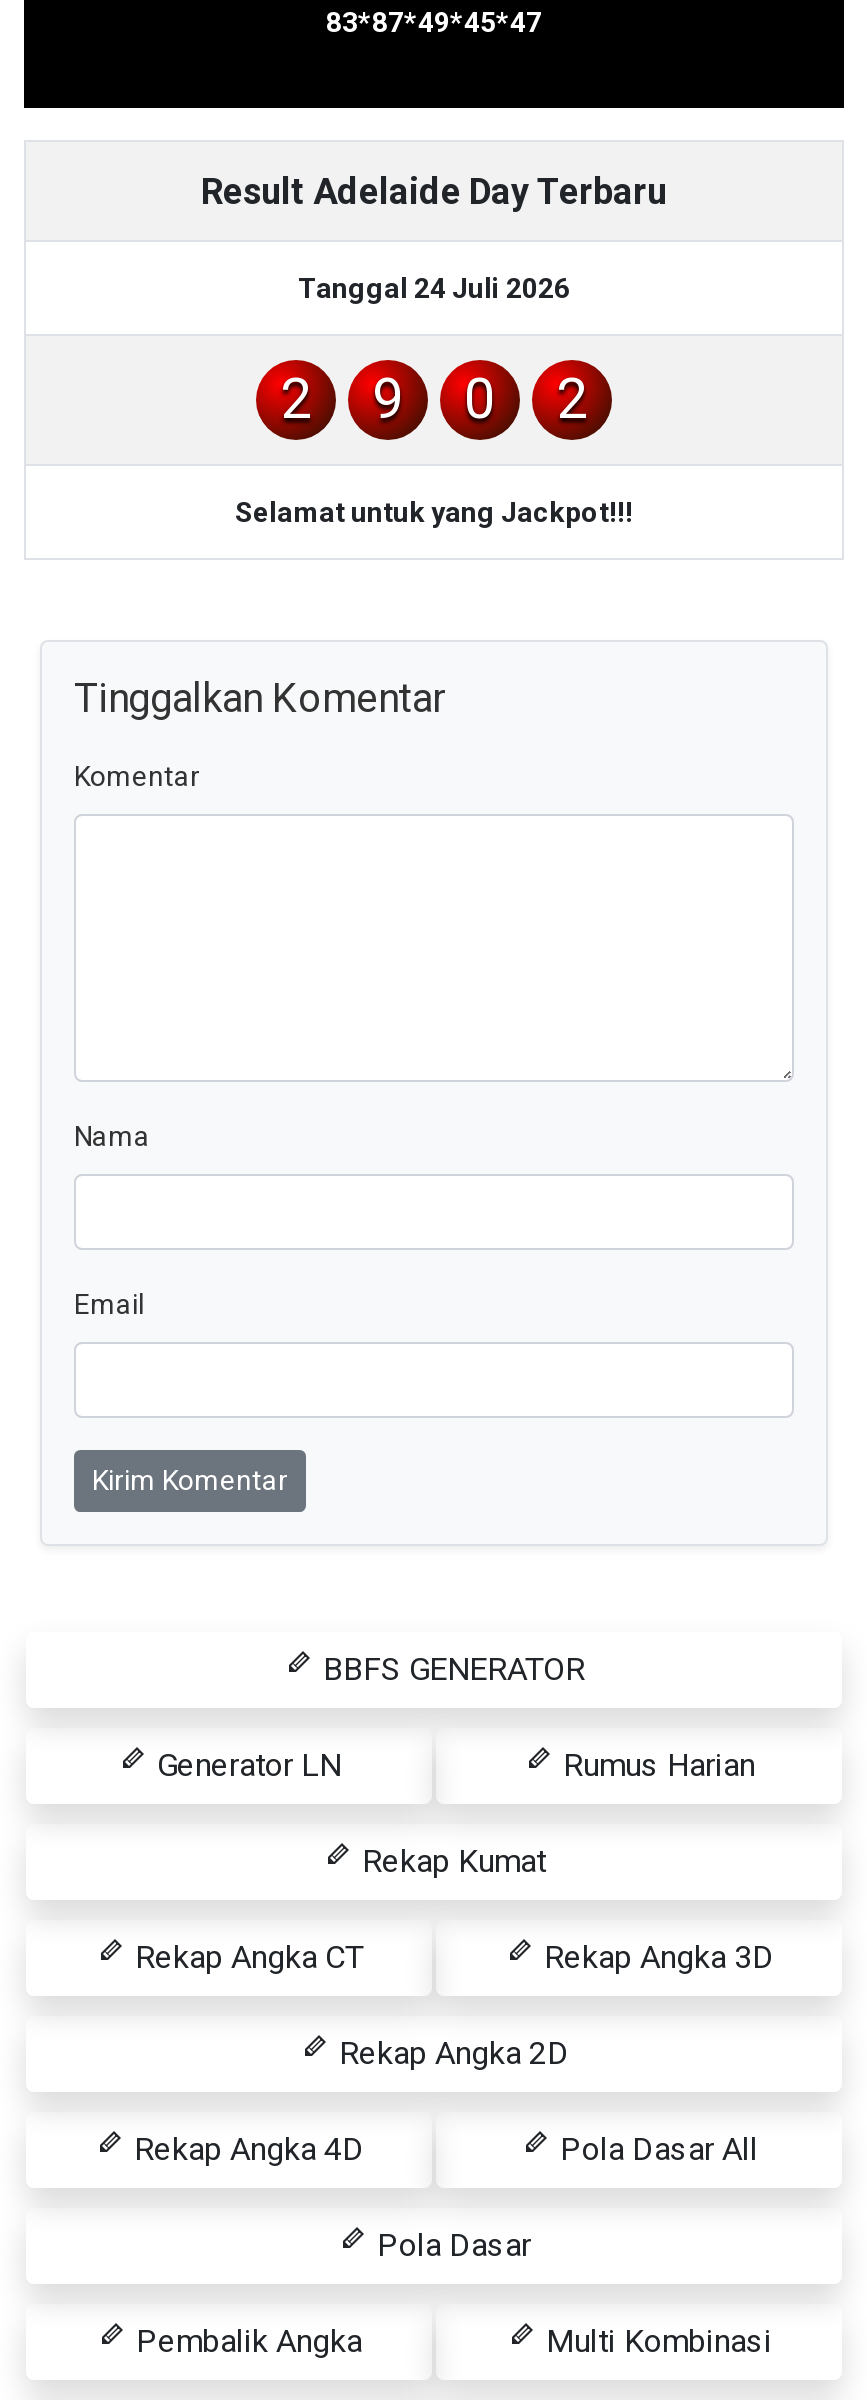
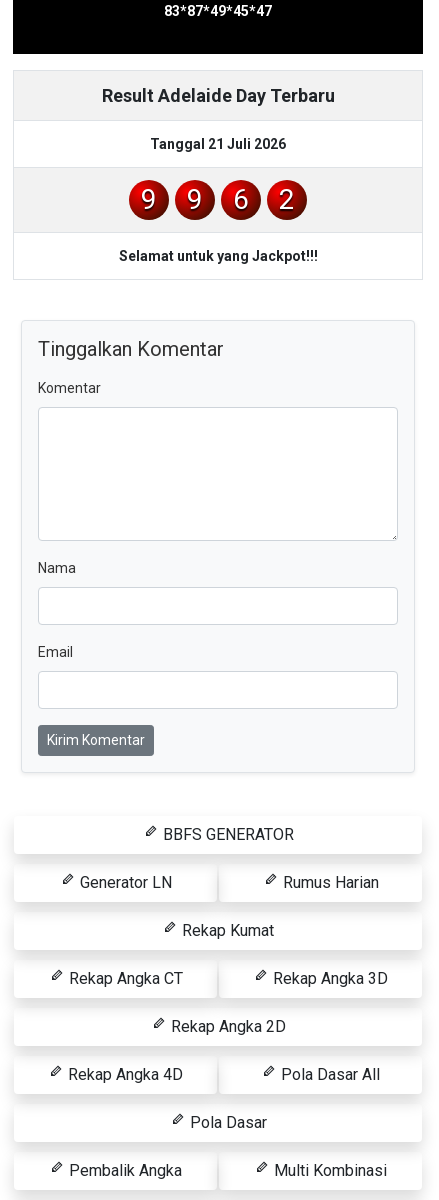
- Tanggal 24 Juli 2026
- 2
+ Tanggal 21 Juli 2026

- 0
+ 9
+ 6
